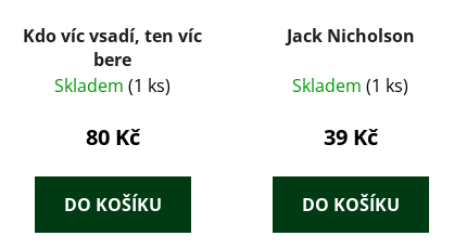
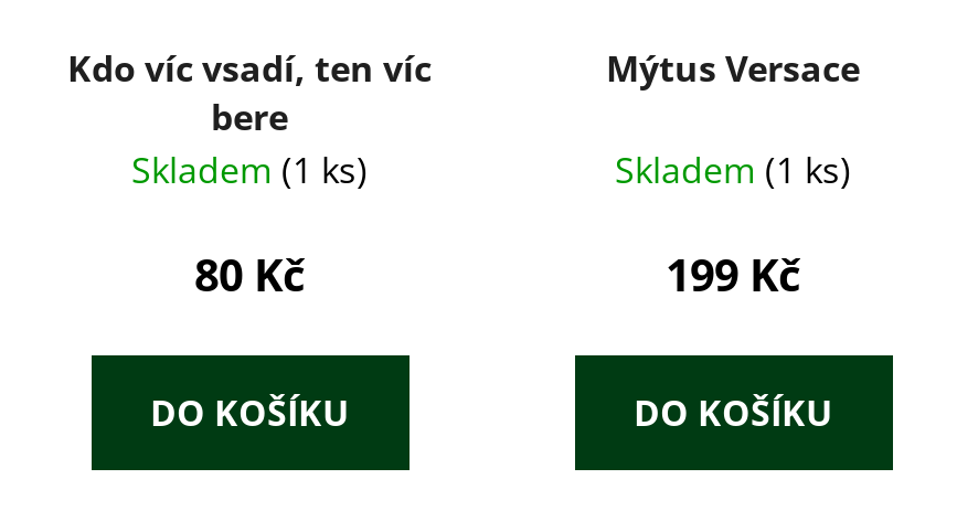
- Jack Nicholson
+ Mýtus Versace

- 39 Kč
+ 199 Kč
